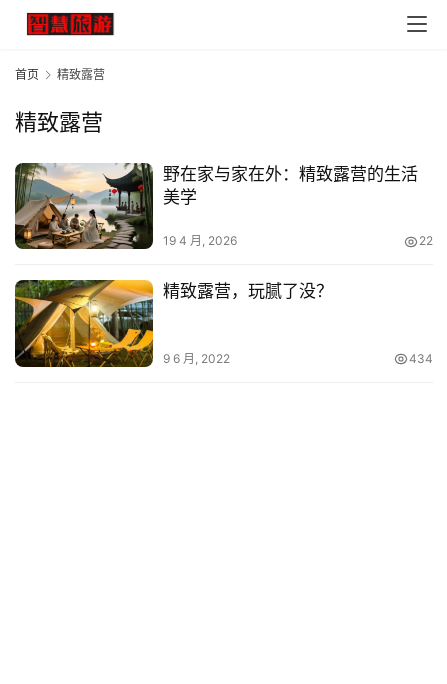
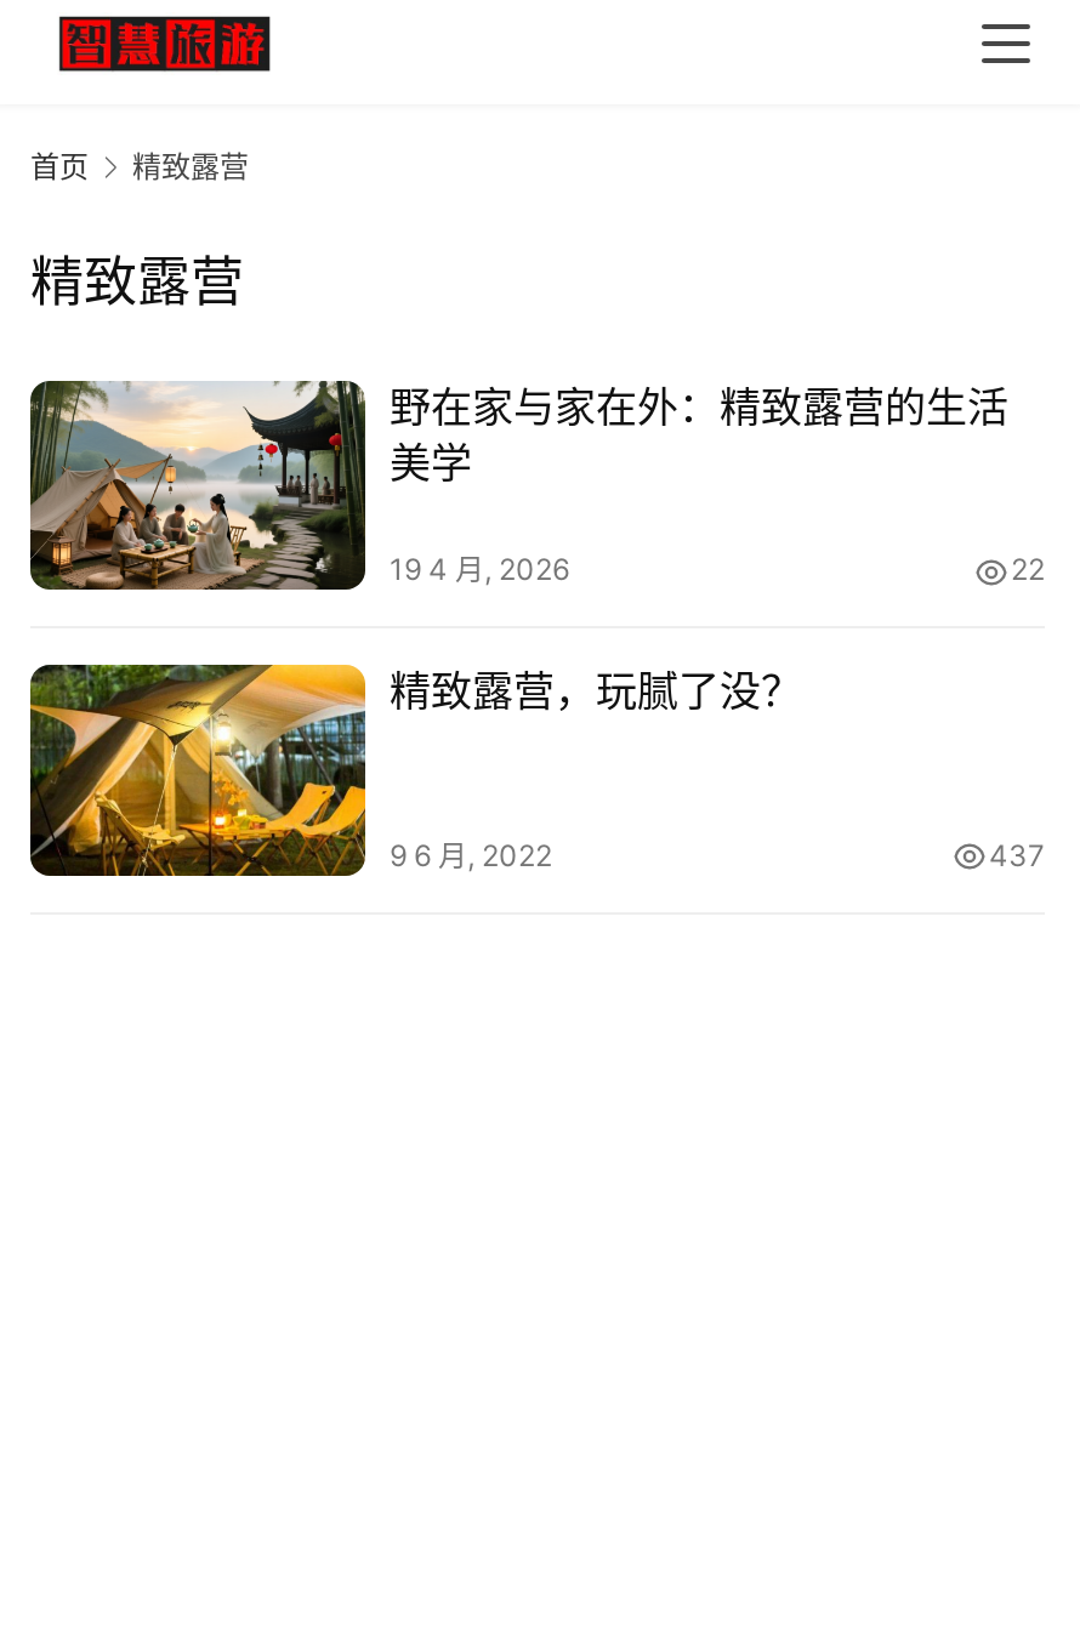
- 434
+ 437
